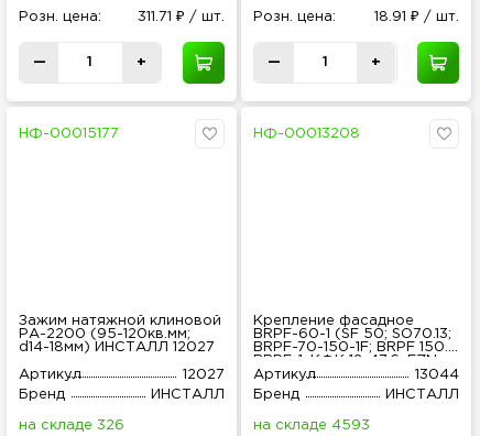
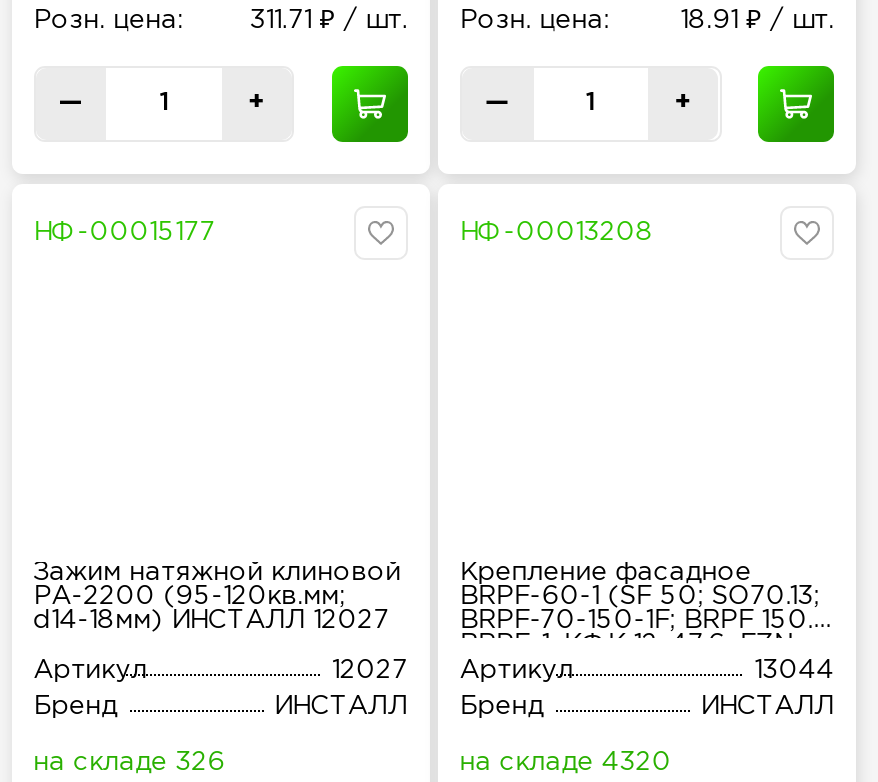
- на складе 4593
+ на складе 4320
